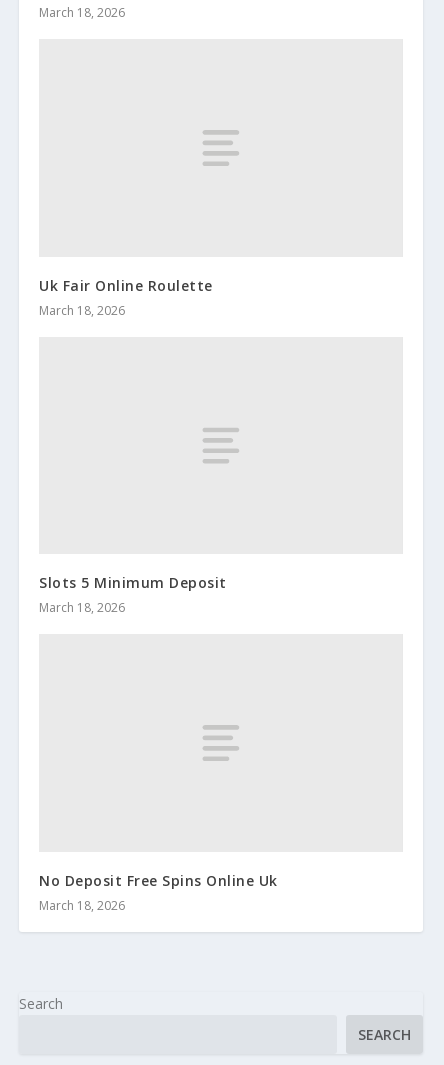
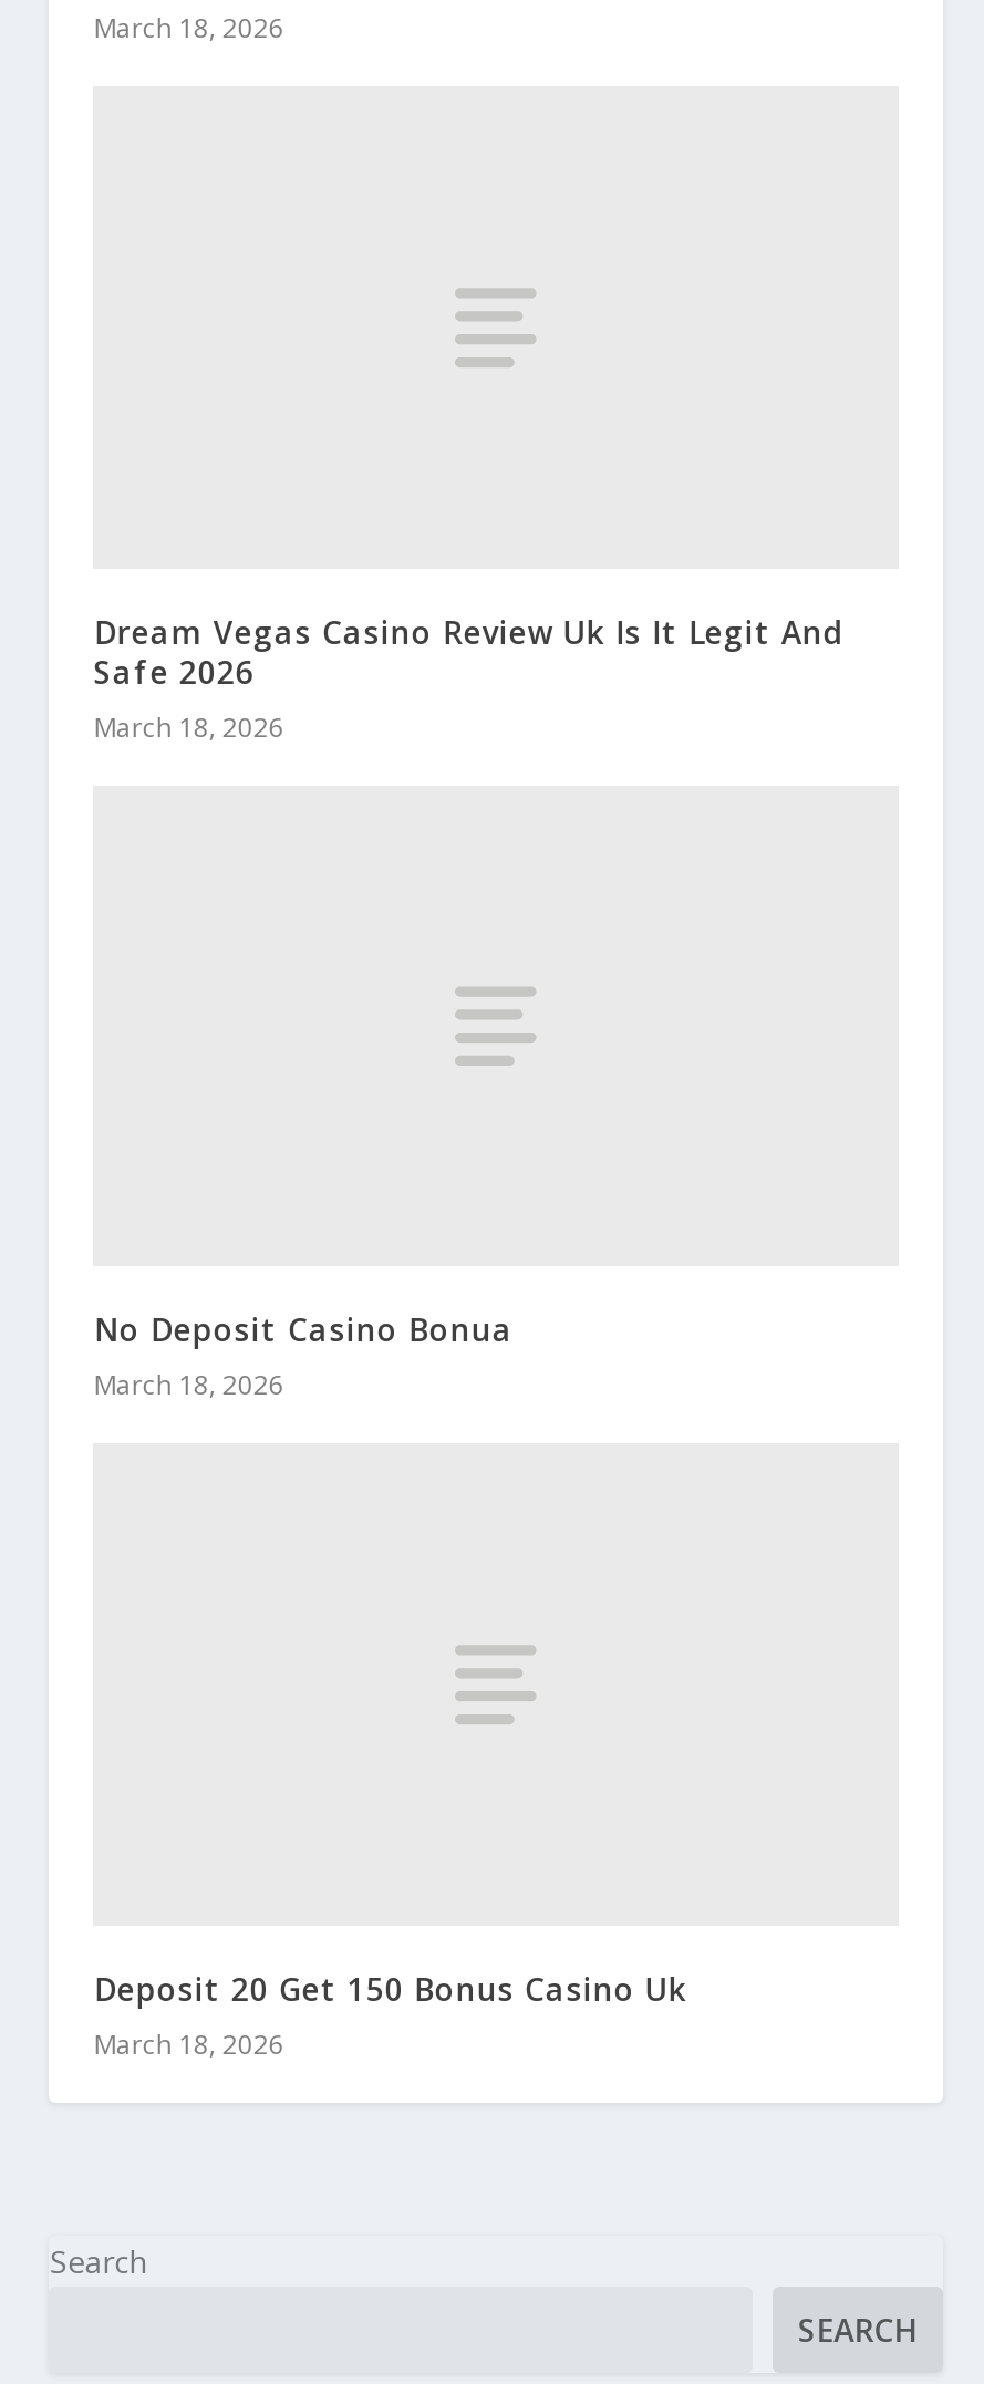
- Uk Fair Online Roulette
+ Dream Vegas Casino Review Uk Is It Legit And
+ Safe 2026

- Slots 5 Minimum Deposit
+ No Deposit Casino Bonua

- No Deposit Free Spins Online Uk
+ Deposit 20 Get 150 Bonus Casino Uk
